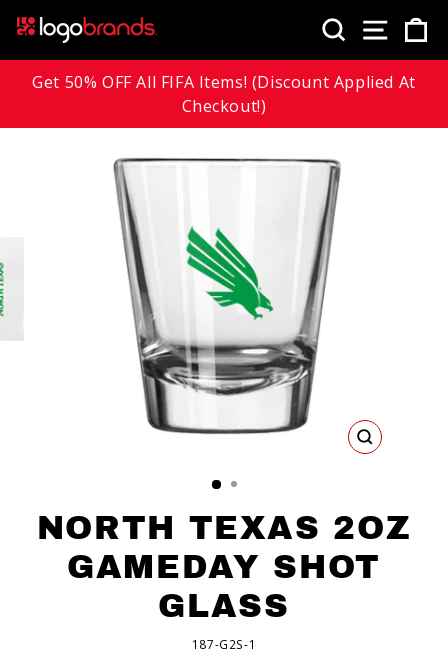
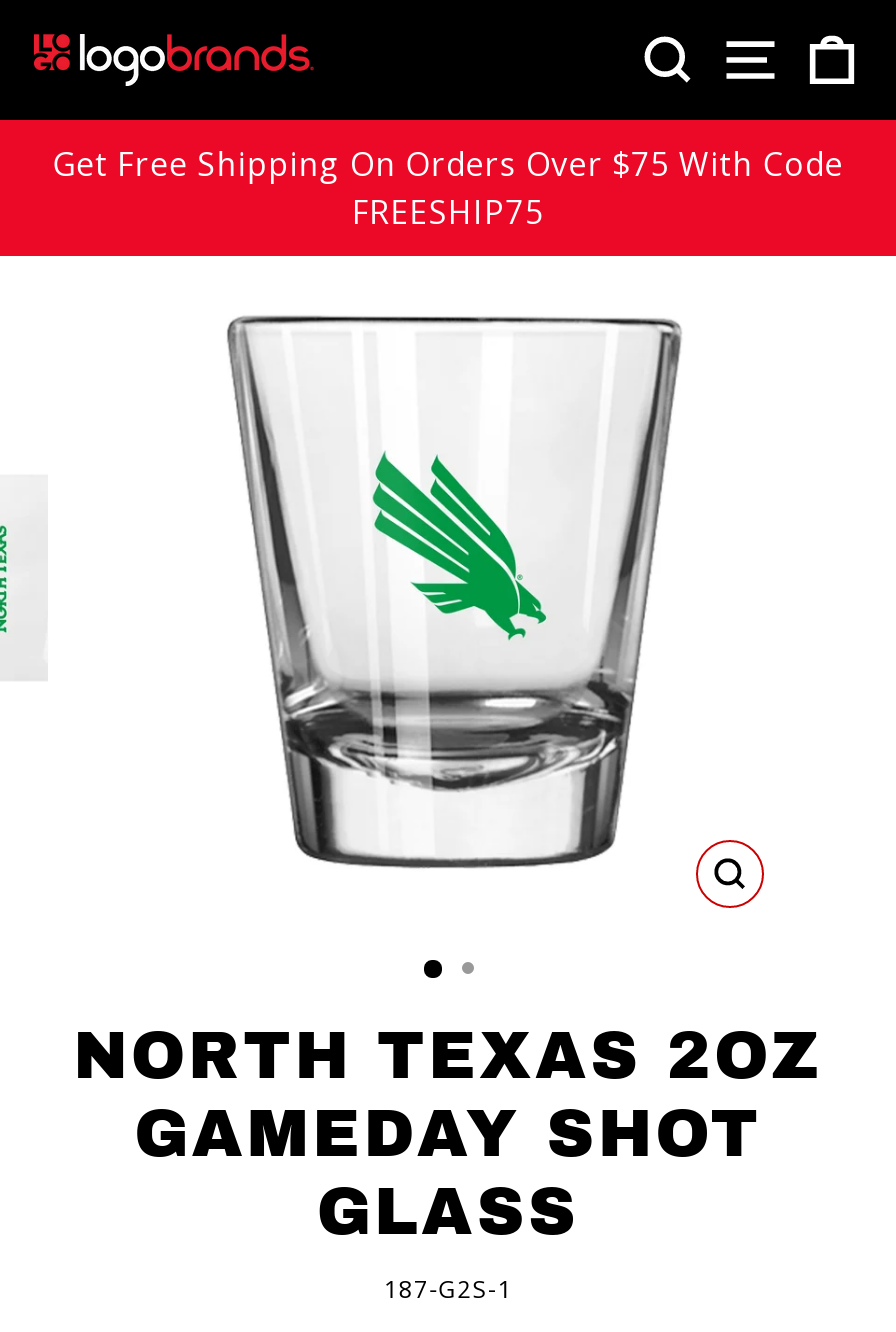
- Get 50% OFF All FIFA Items! (Discount Applied At
- Checkout!)
+ Get Free Shipping On Orders Over $75 With Code
+ FREESHIP75
